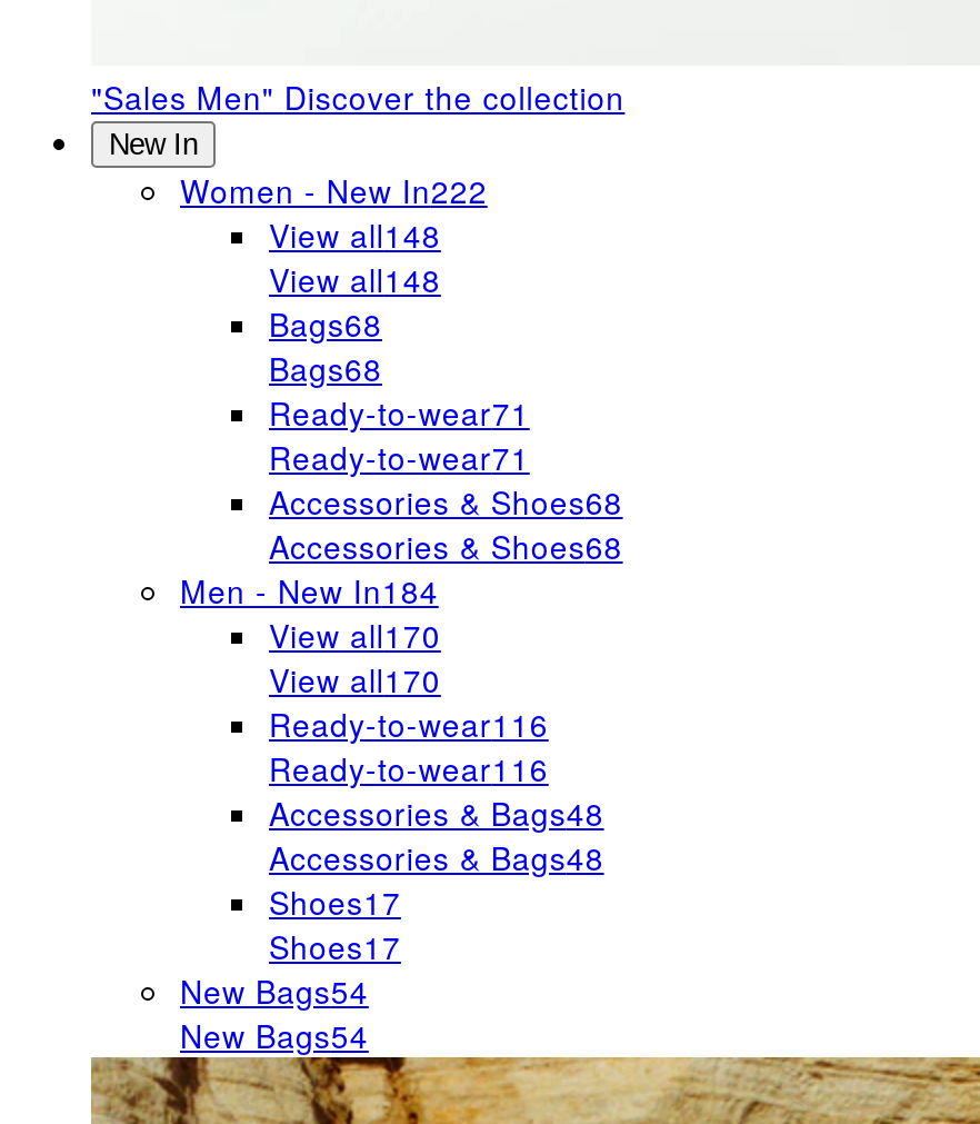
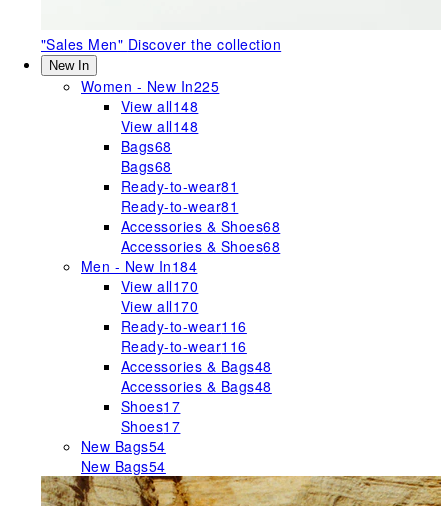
- Women - New In222
+ Women - New In225

- Ready-to-wear71
+ Ready-to-wear81

- Ready-to-wear71
+ Ready-to-wear81
